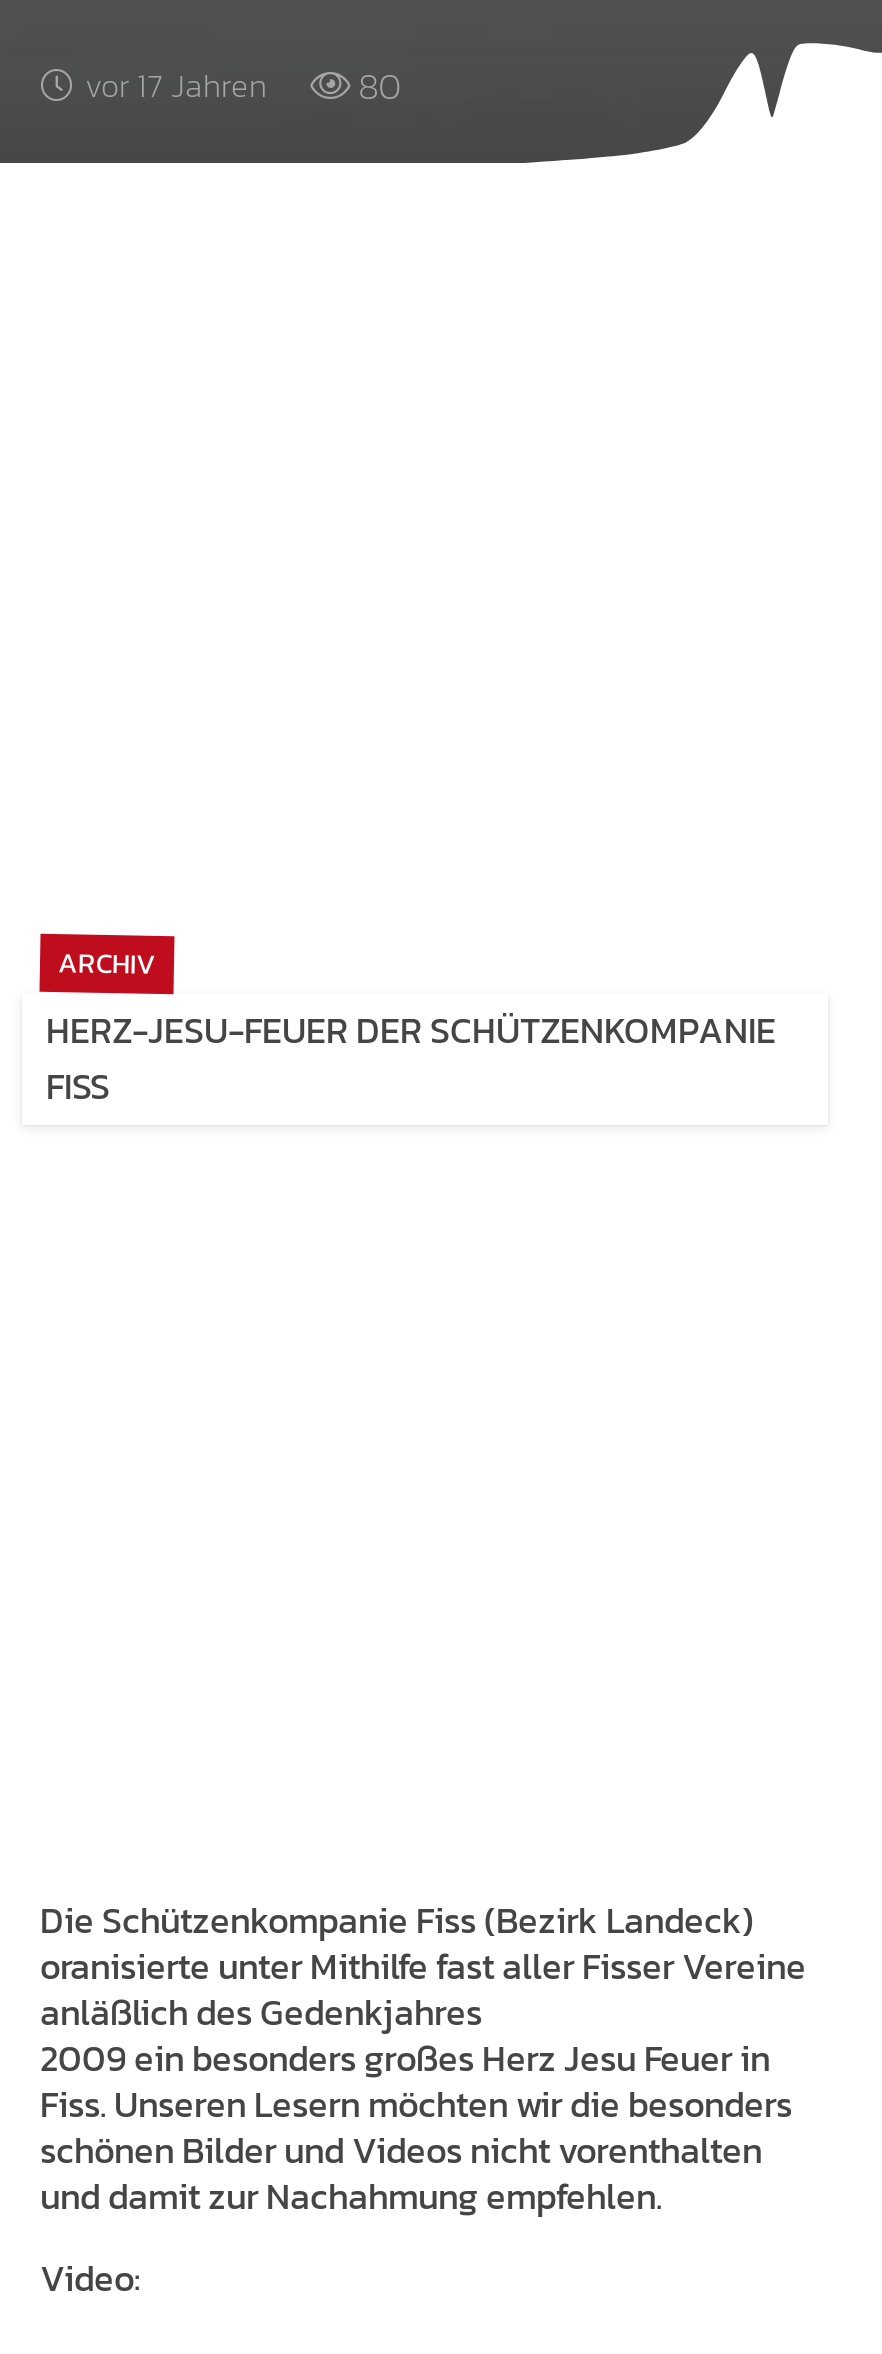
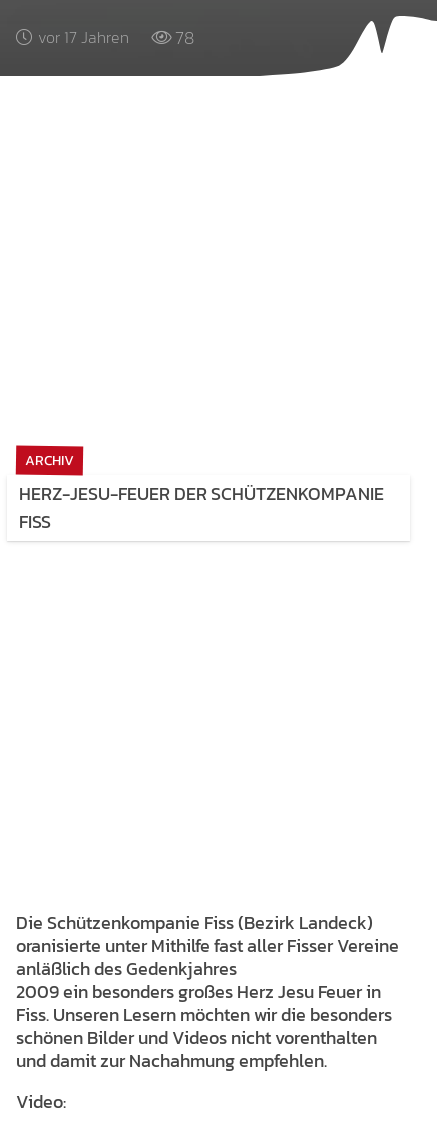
- vor 17 Jahren 80
+ vor 17 Jahren 78
